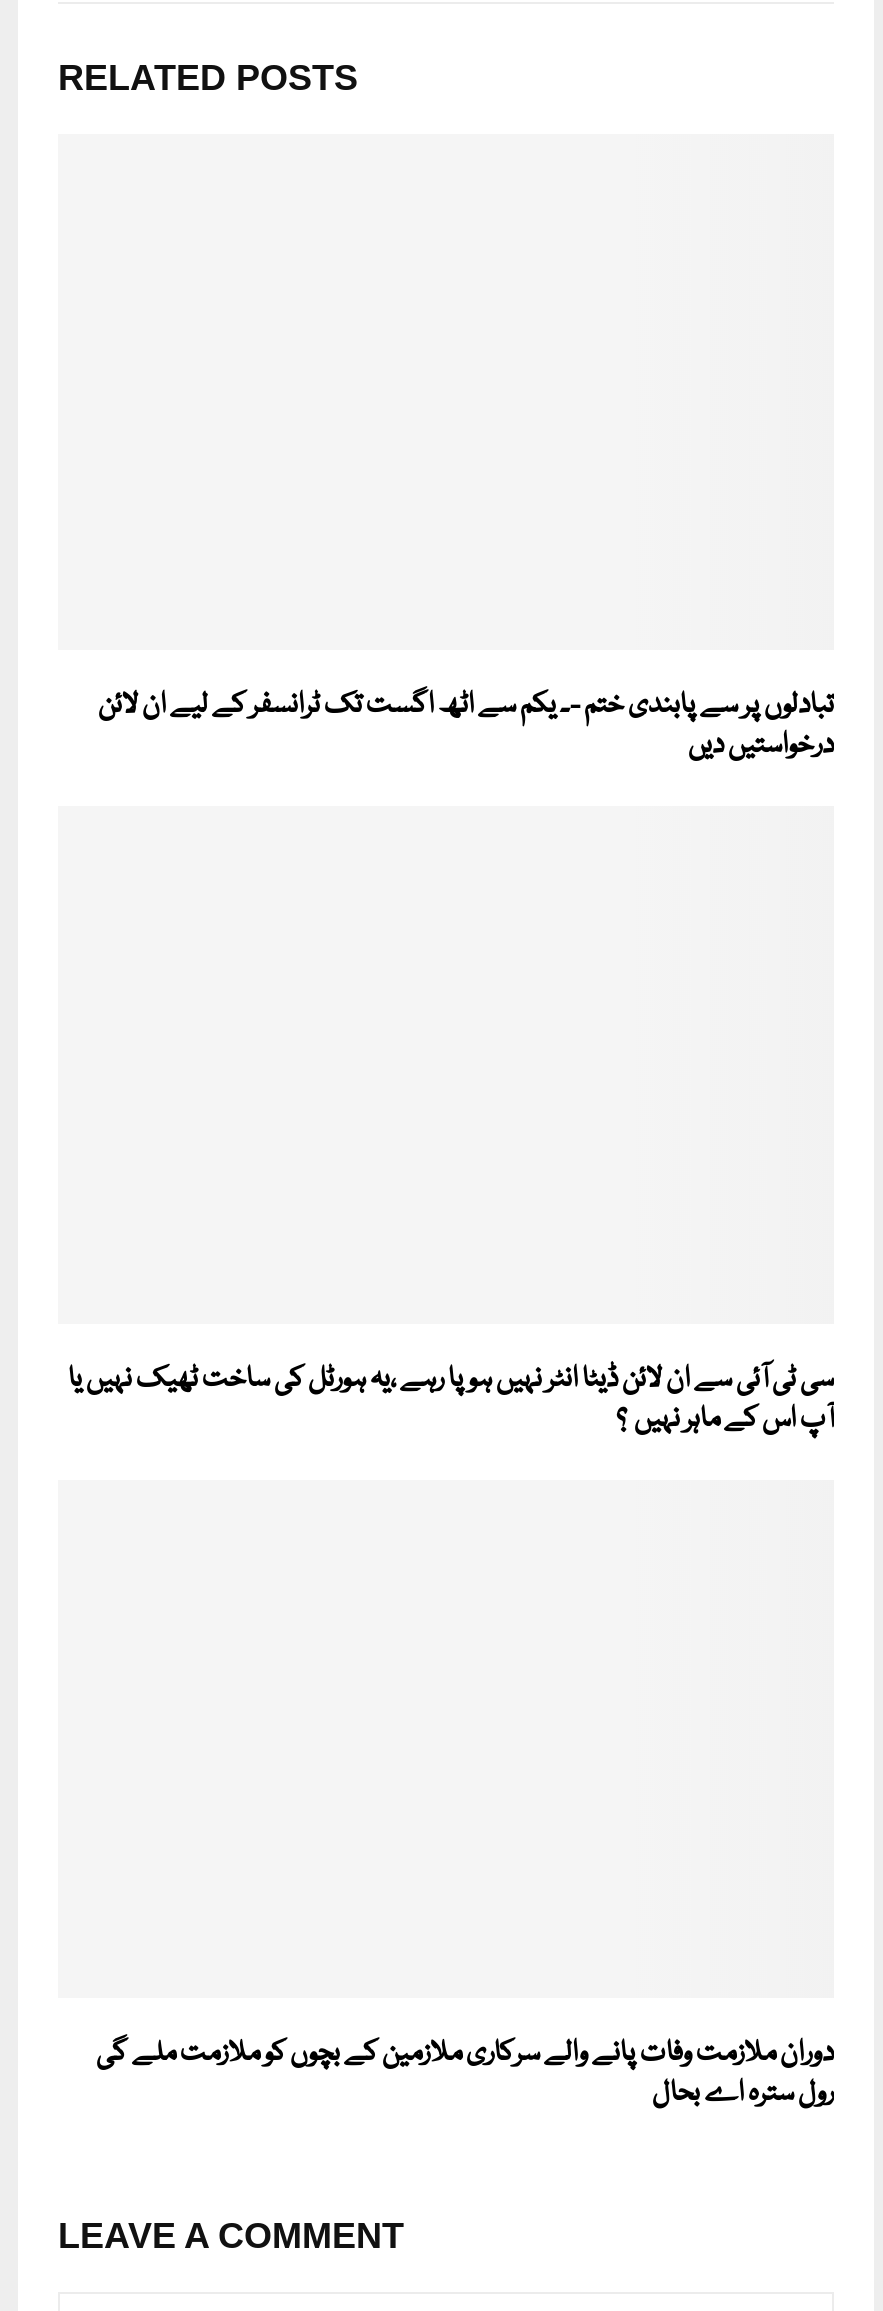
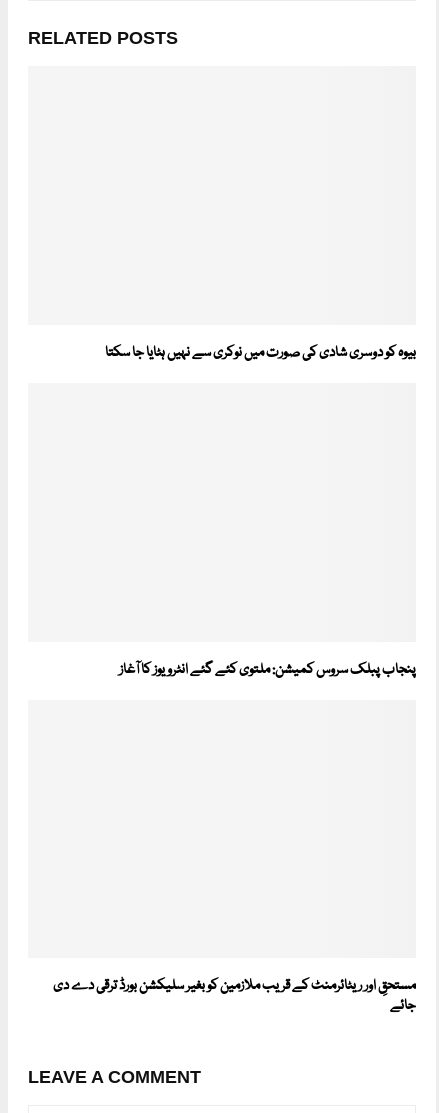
- تبادلوں پر سے پابندی ختم -۔ یکم سے اٹھ اگست تک ٹرانسفر کے لیے ان لائن
- درخواستیں دیں
+ بیوہ کو دوسری شادی کی صورت میں نوکری سے نہیں ہٹایا جا سکتا

- سی ٹی آئی سے ان لائن ڈیٹا انٹر نہیں ہو پا رہے ،یہ ہورٹل کی ساخت ٹھیک نہیں یا
- آپ اس کے ماہر نہیں ؟
+ پنجاب پبلک سروس کمیشن: ملتوی کئے گئے انٹرویوز کا آغاز

- دوران ملازمت وفات پانے والے سرکاری ملازمین کے بچوں کو ملازمت ملے گی
- رول سترہ اے بحال
+ مستحقِ اور ریٹائرمنٹ کے قریب ملازمین کو بغیر سلیکشن بورڈ ترقی دے دی
+ جائے
